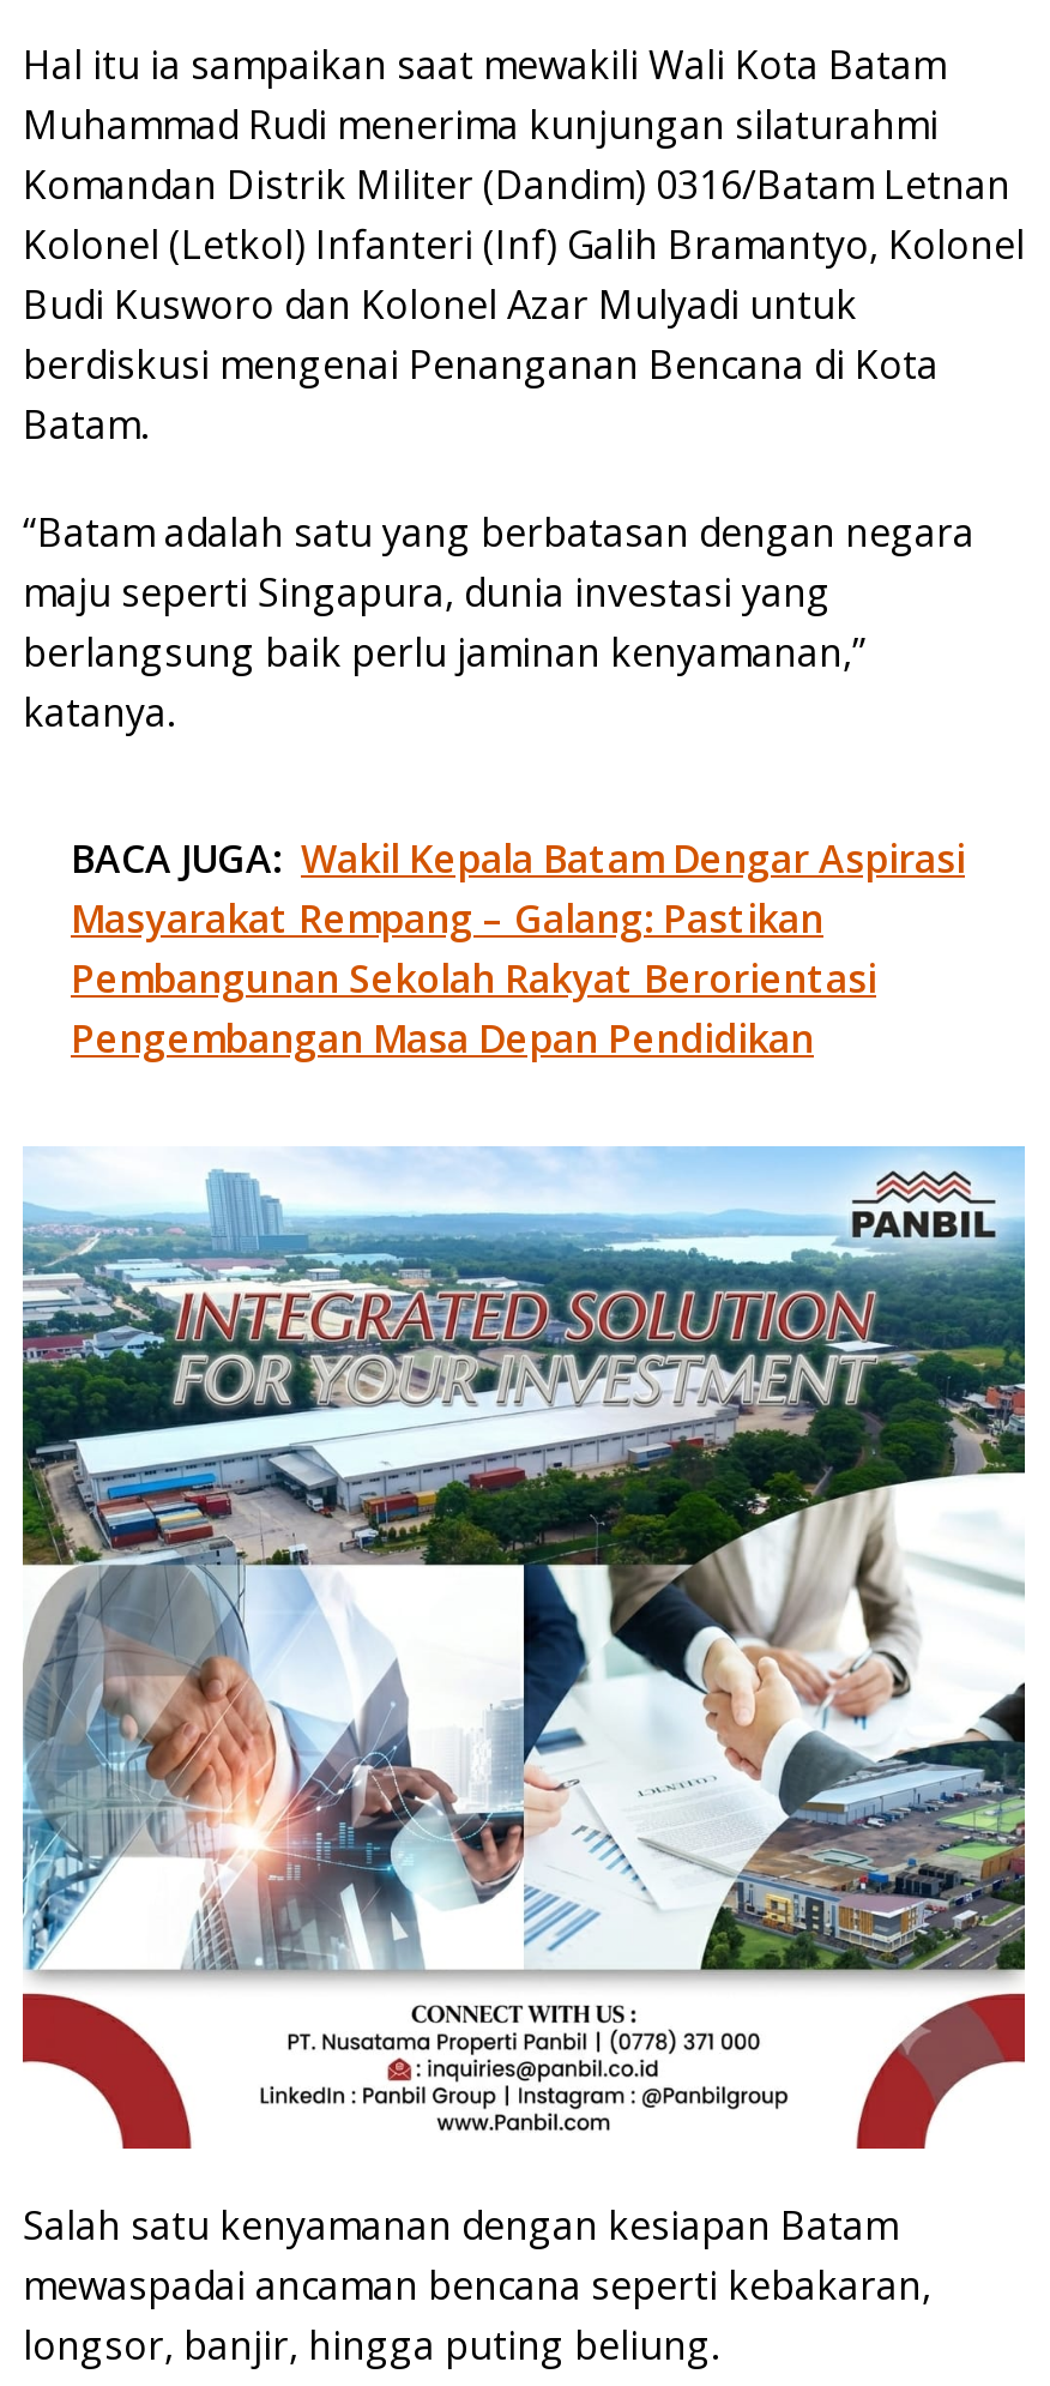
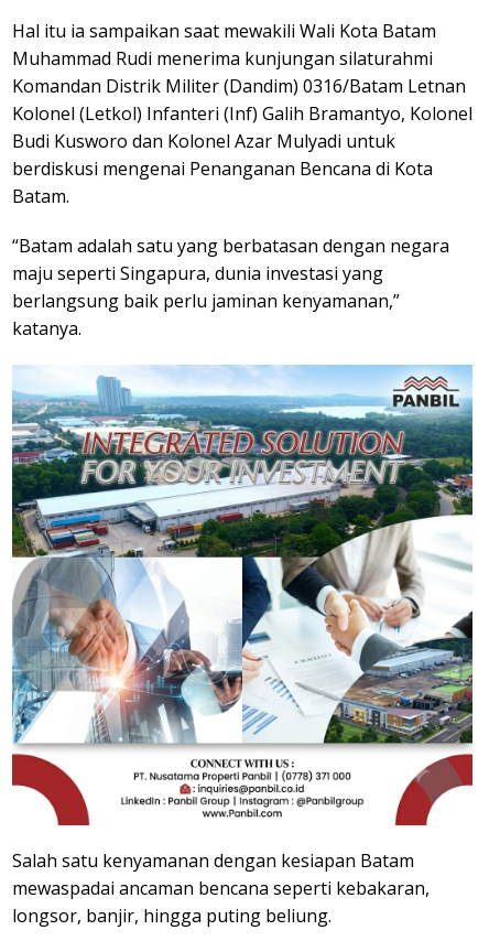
- BACA JUGA: Wakil Kepala Batam Dengar Aspirasi
- Masyarakat Rempang – Galang: Pastikan
- Pembangunan Sekolah Rakyat Berorientasi
- Pengembangan Masa Depan Pendidikan
